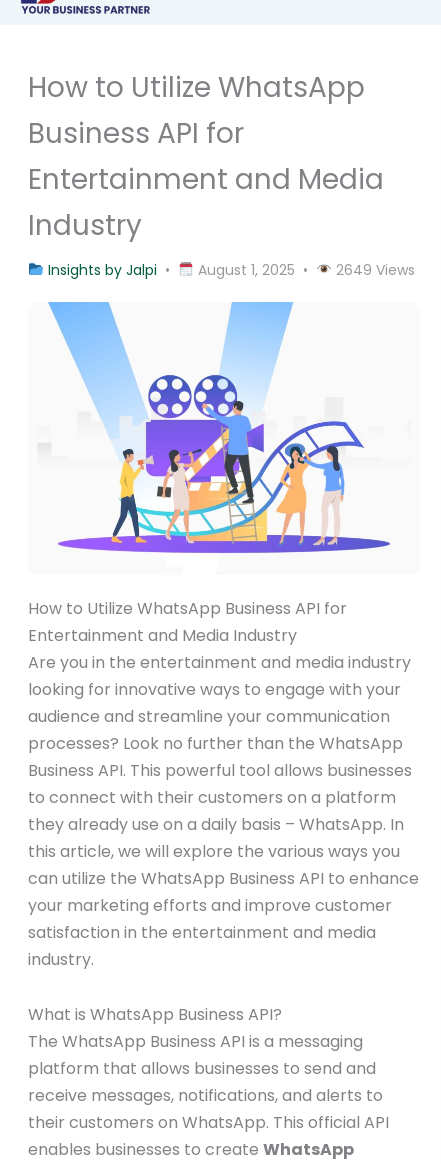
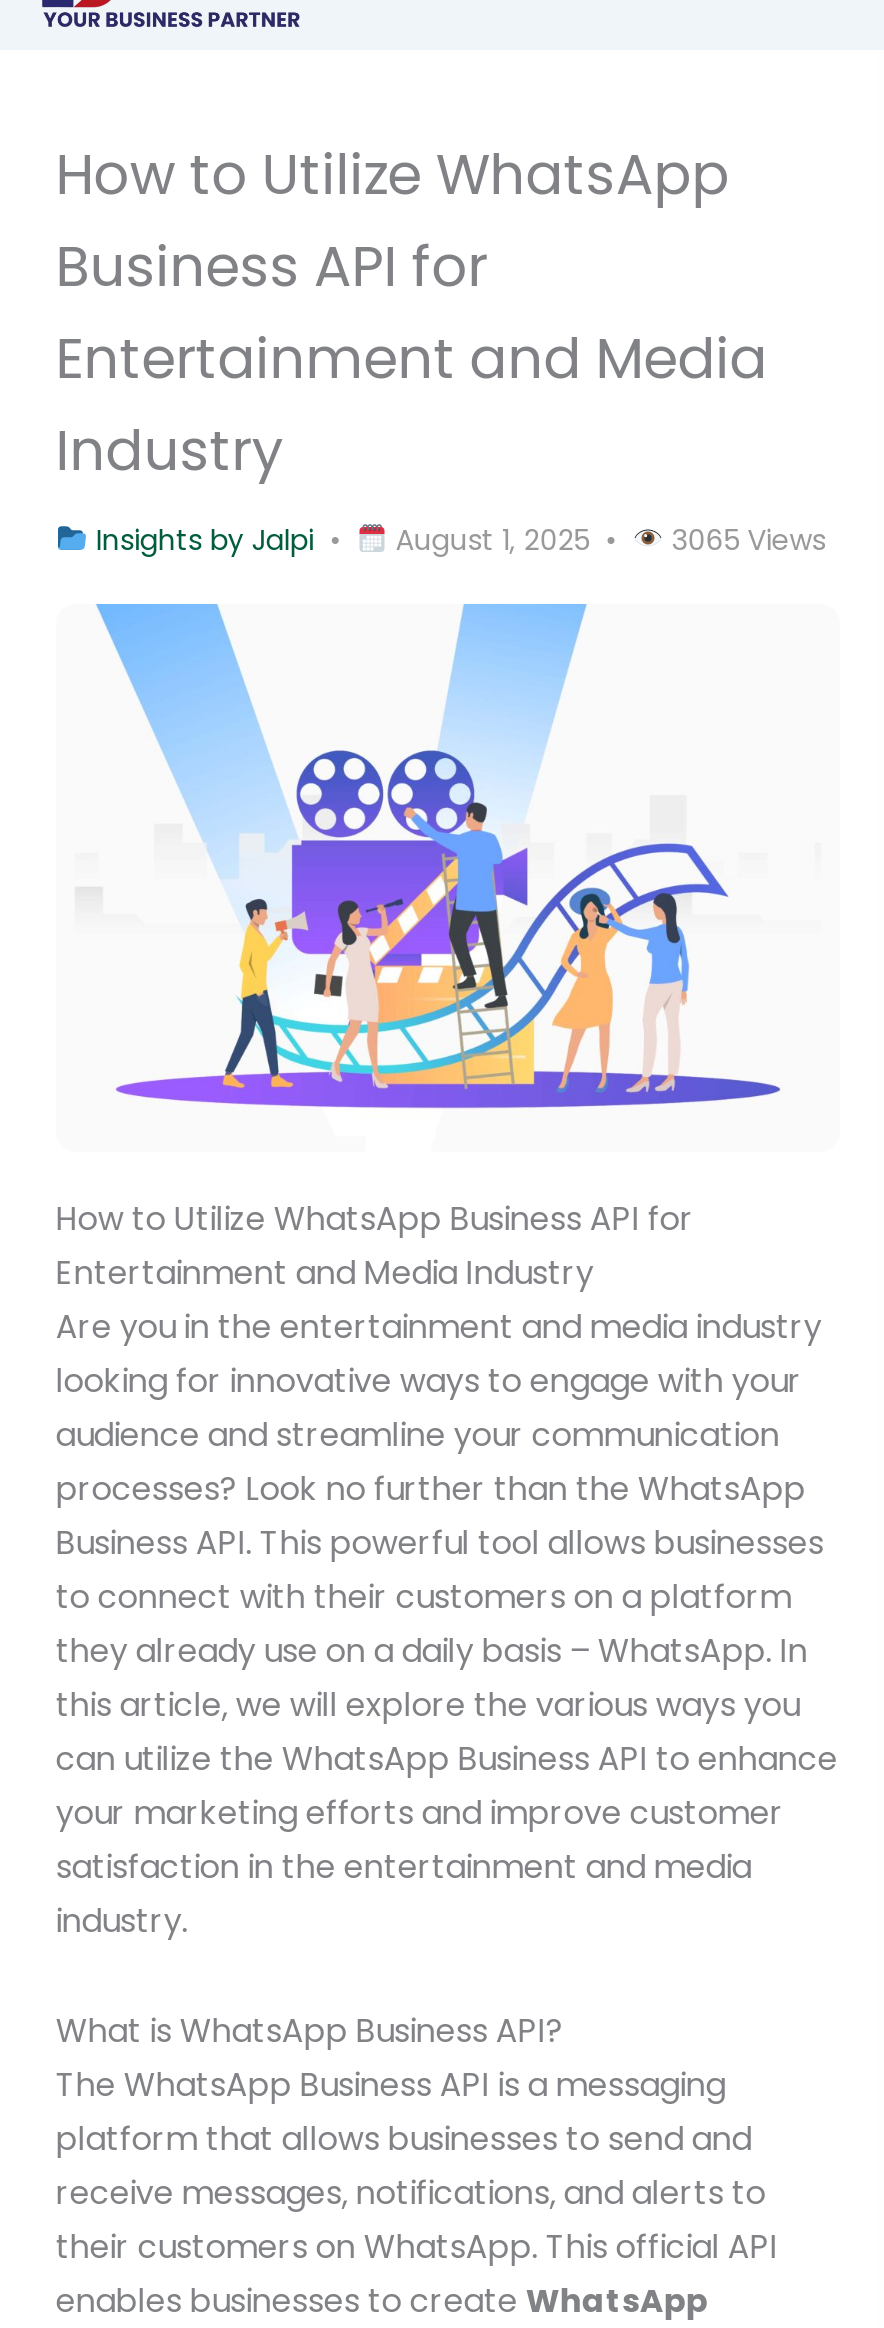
- Insights by Jalpi • August 1, 2025 • 2649 Views
+ Insights by Jalpi • August 1, 2025 • 3065 Views
